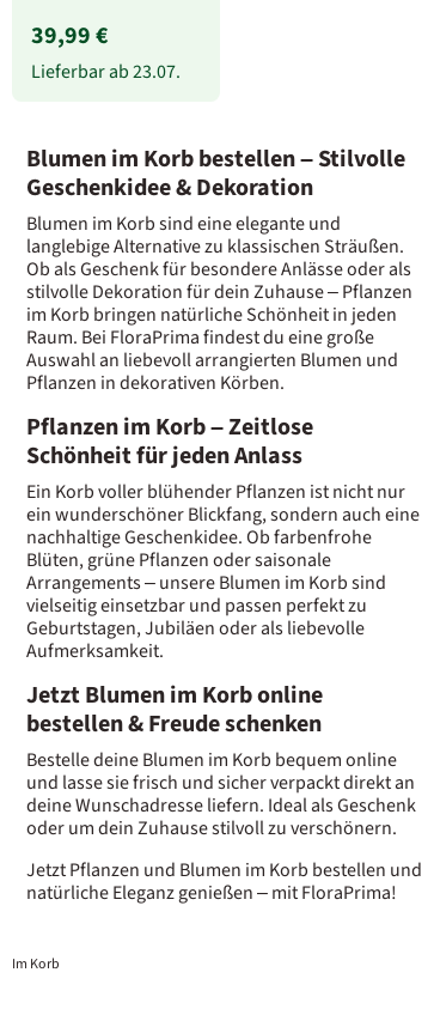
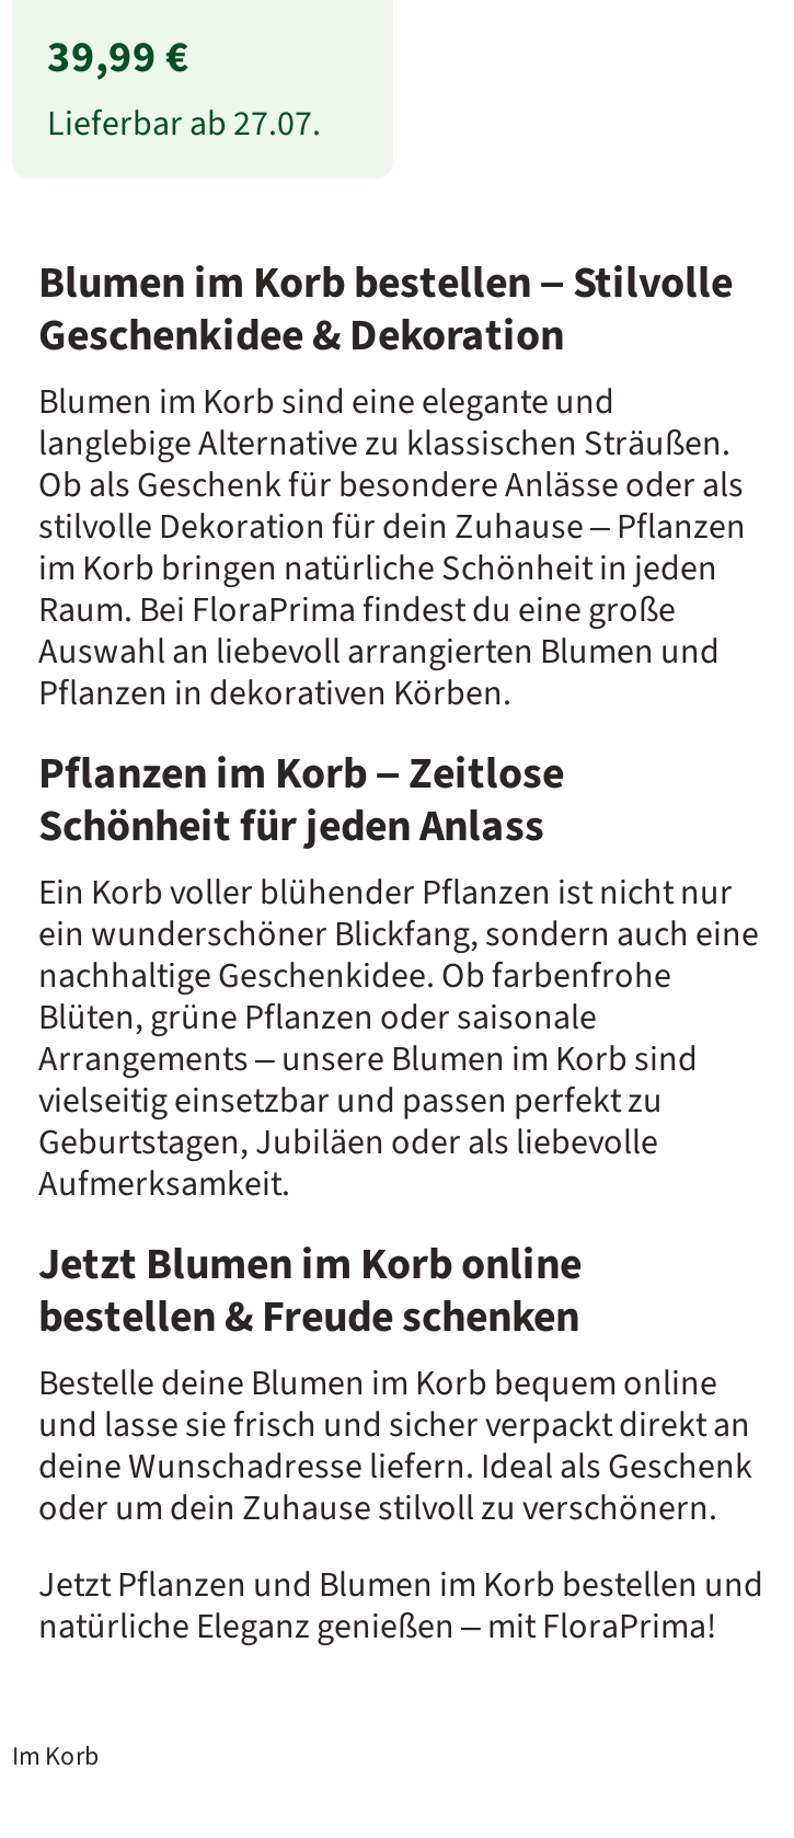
- Lieferbar ab 23.07.
+ Lieferbar ab 27.07.
